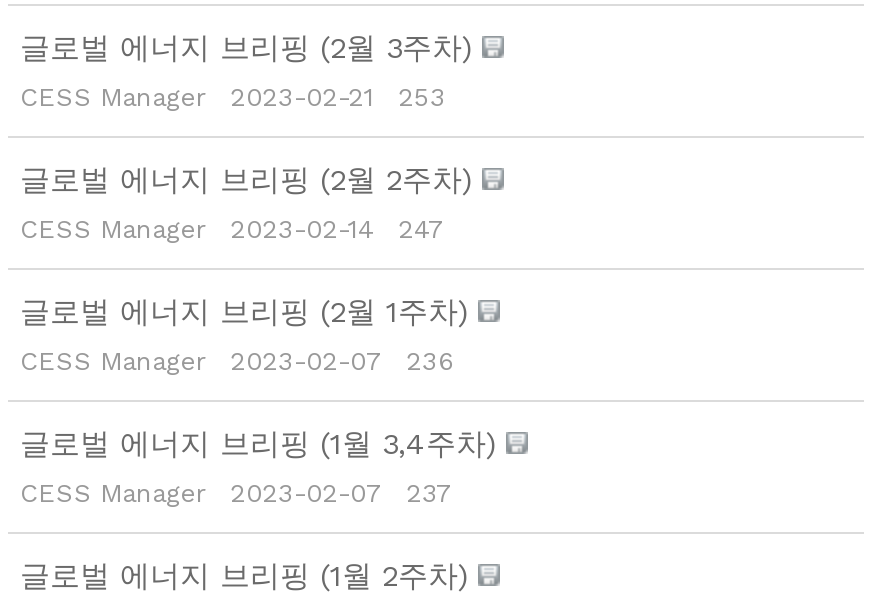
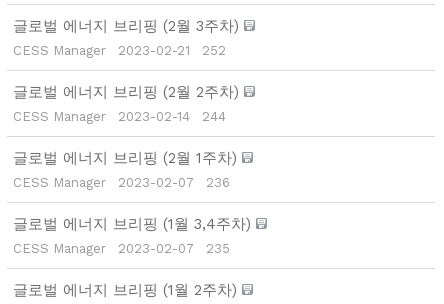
- CESS Manager 2023-02-21 253
+ CESS Manager 2023-02-21 252

- CESS Manager 2023-02-14 247
+ CESS Manager 2023-02-14 244

- CESS Manager 2023-02-07 237
+ CESS Manager 2023-02-07 235
